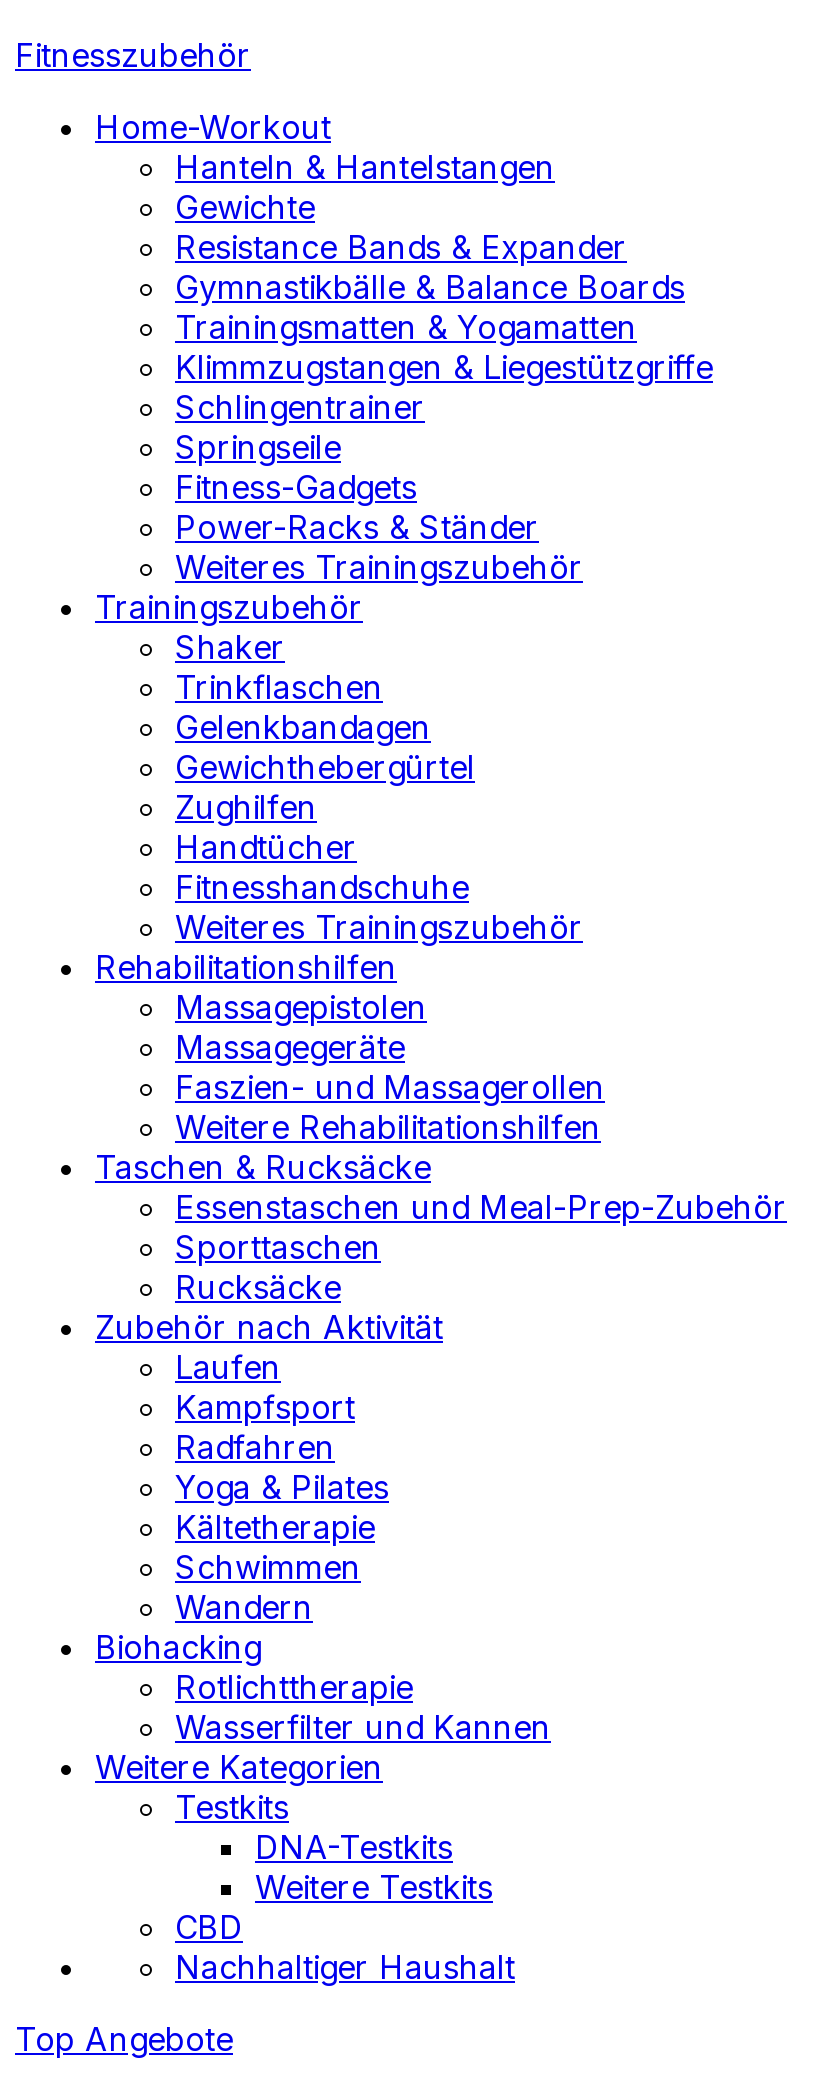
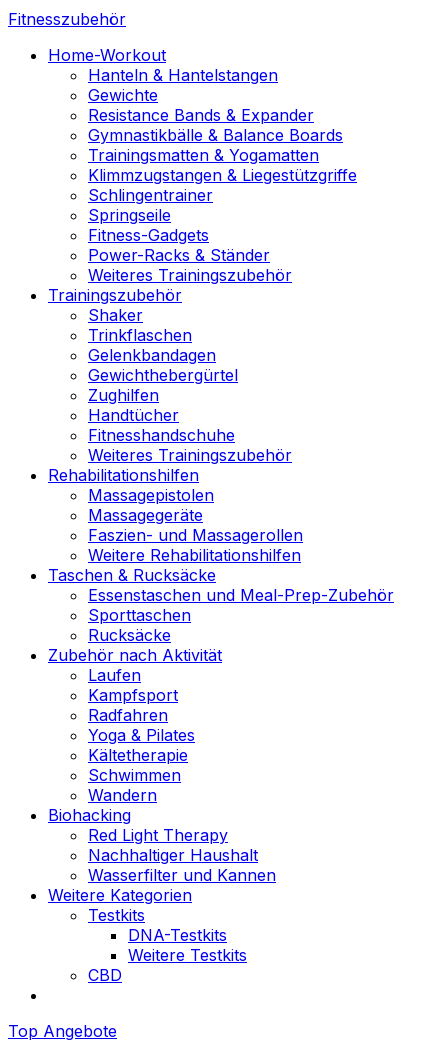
- Rotlichttherapie
+ Red Light Therapy

moved up: Nachhaltiger Haushalt
